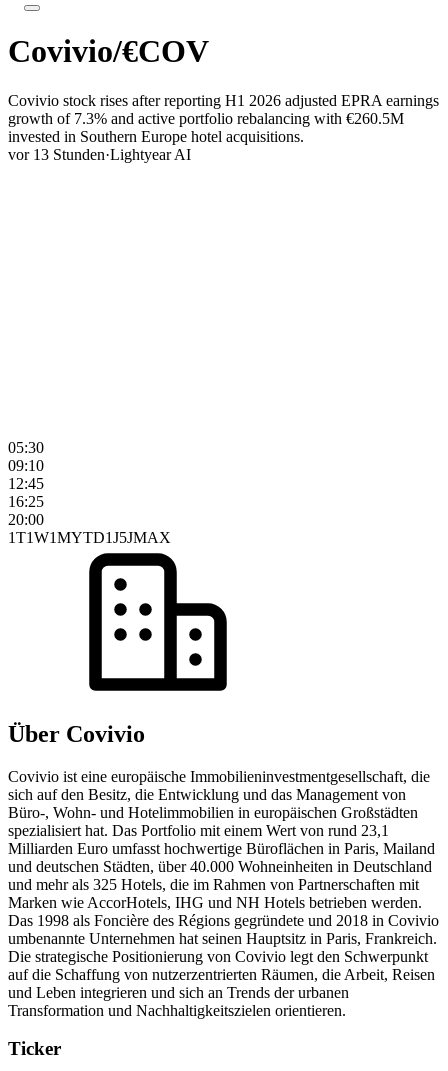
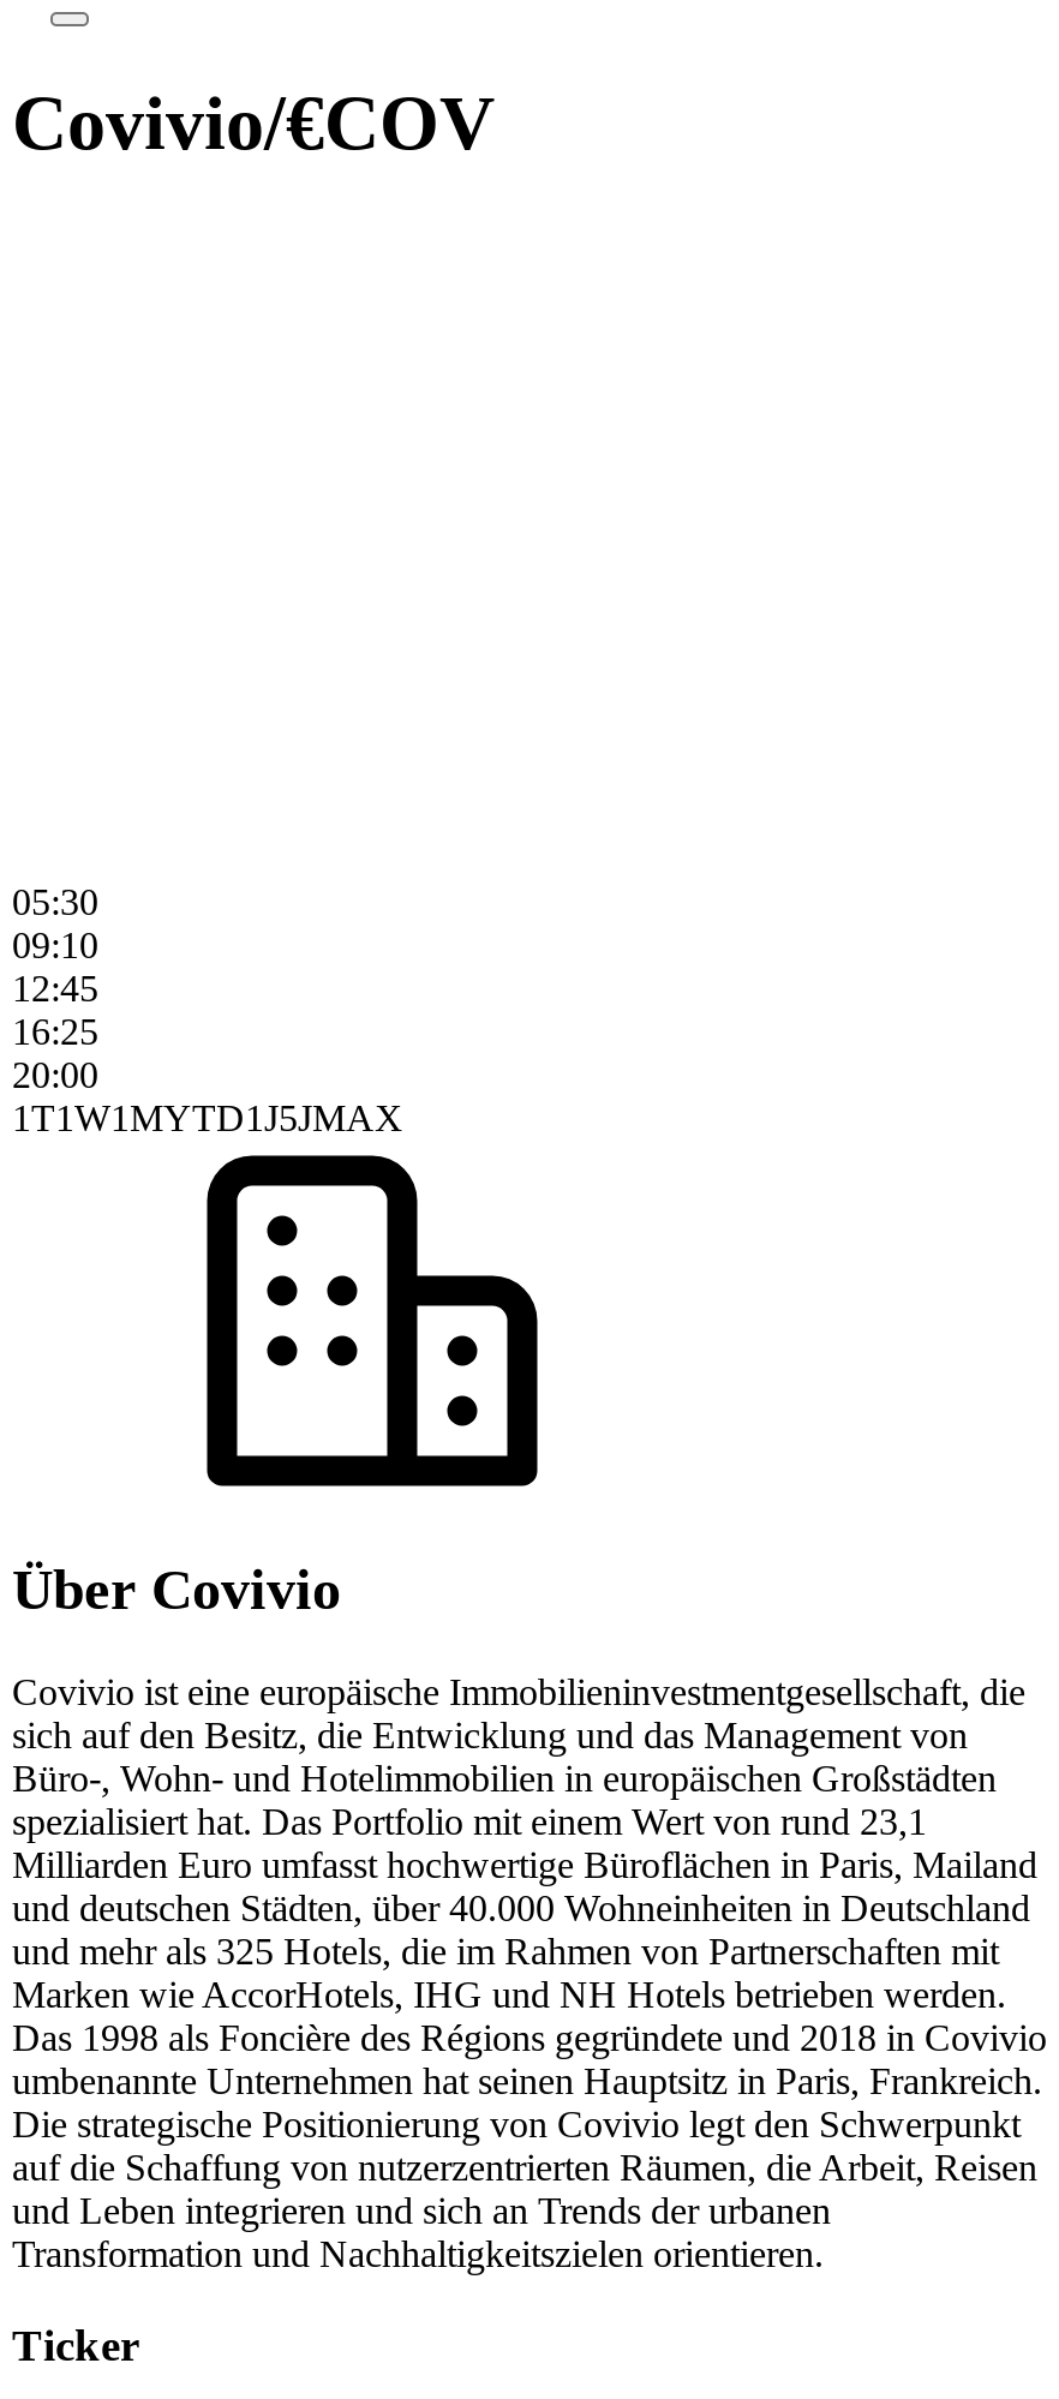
- Covivio stock rises after reporting H1 2026 adjusted EPRA earnings
- growth of 7.3% and active portfolio rebalancing with €260.5M
- invested in Southern Europe hotel acquisitions.
- vor 13 Stunden · Lightyear AI
